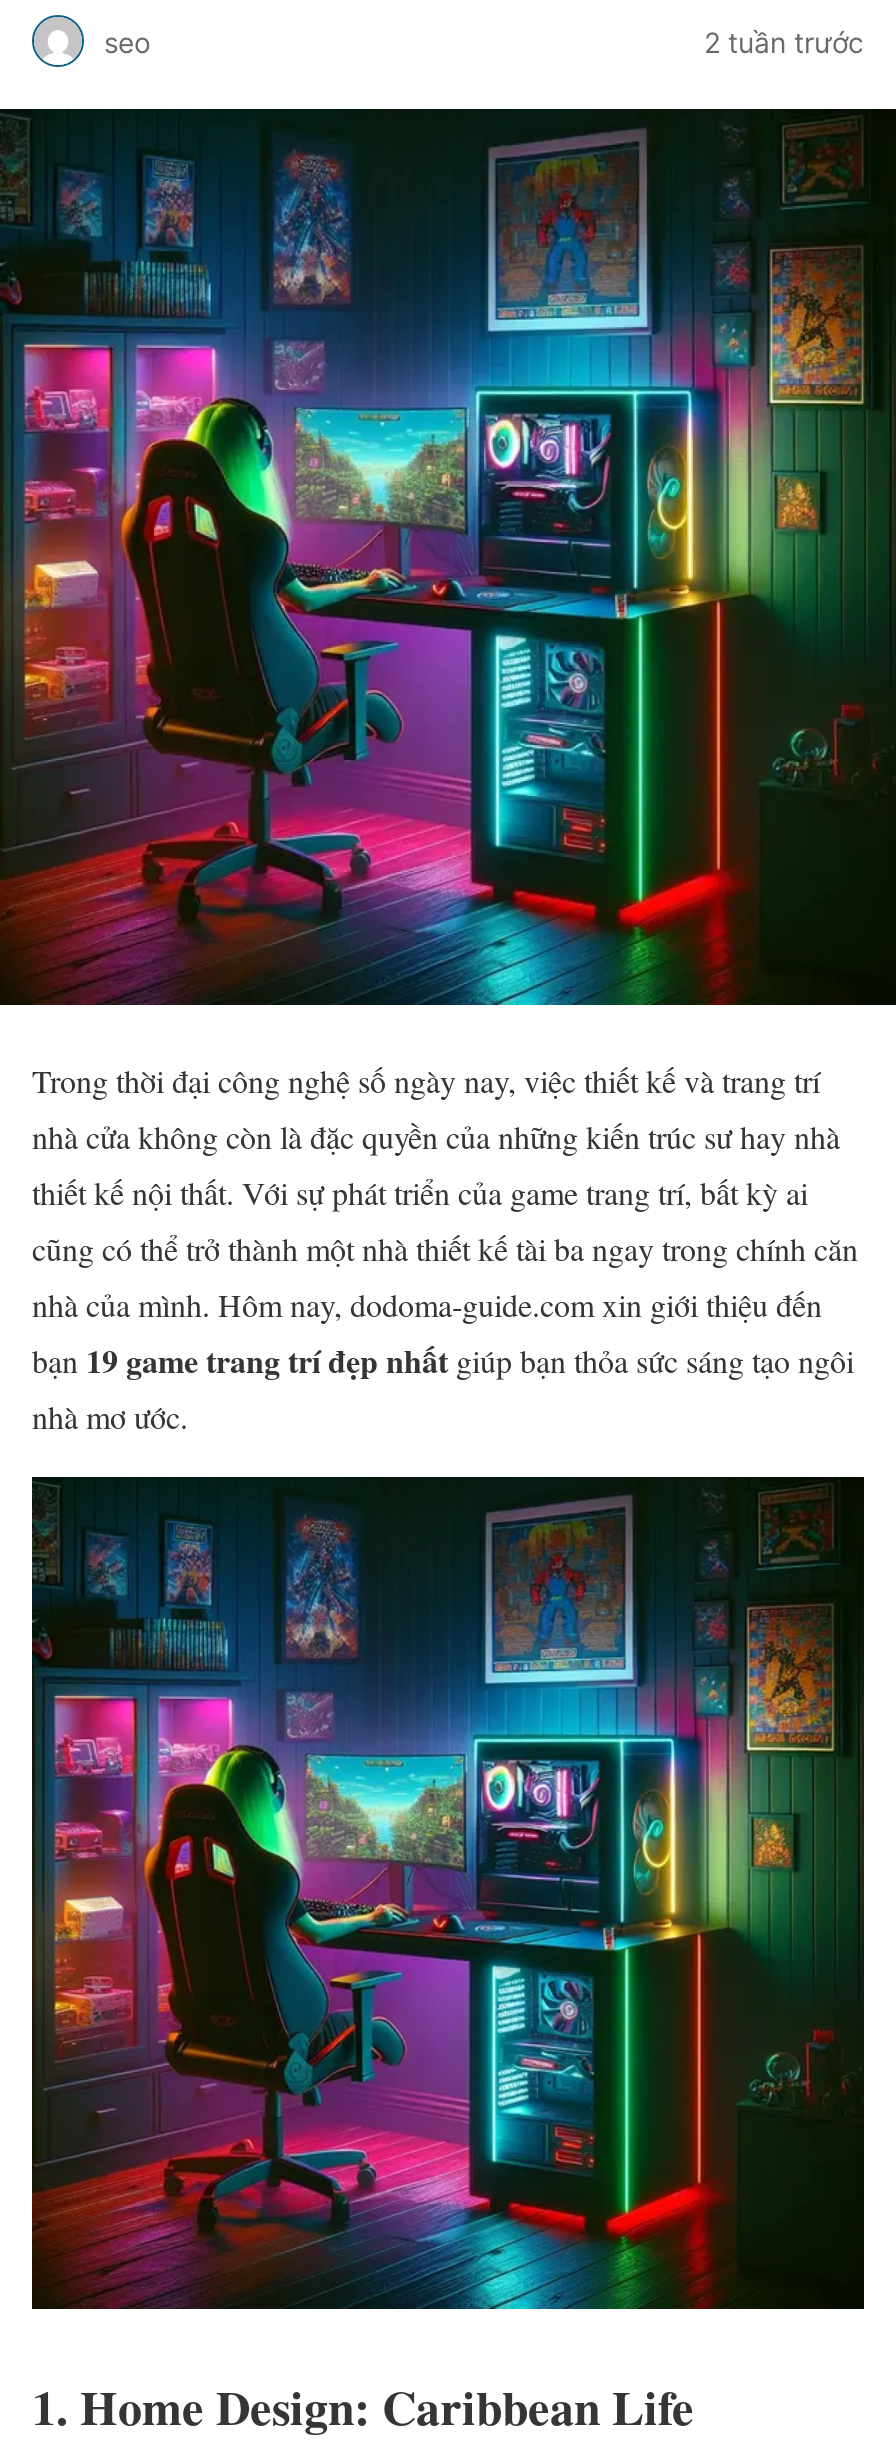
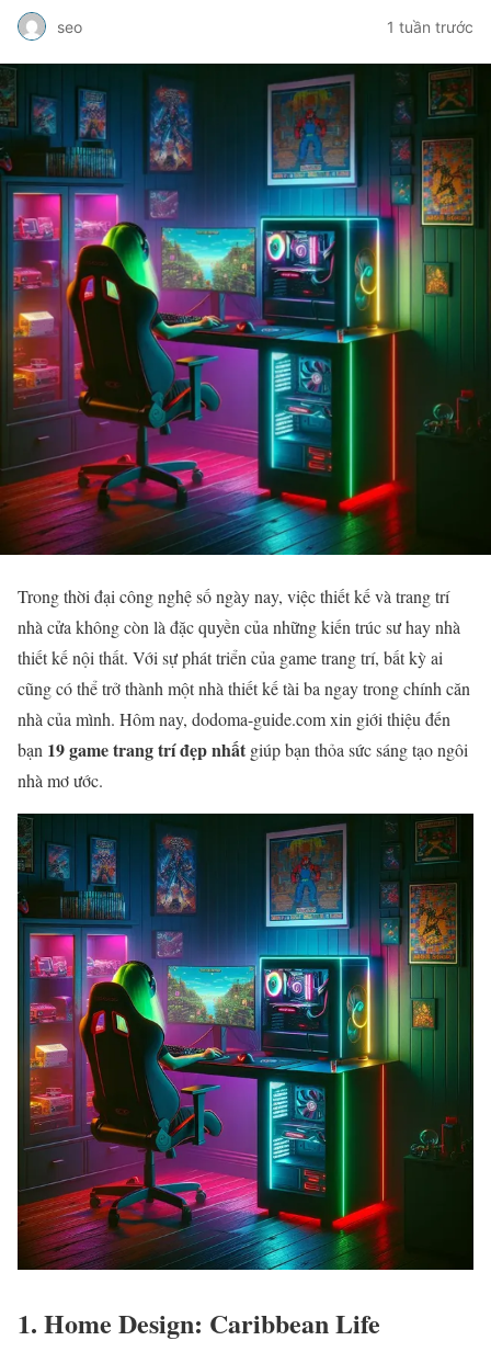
- 2 tuần trước
+ 1 tuần trước
